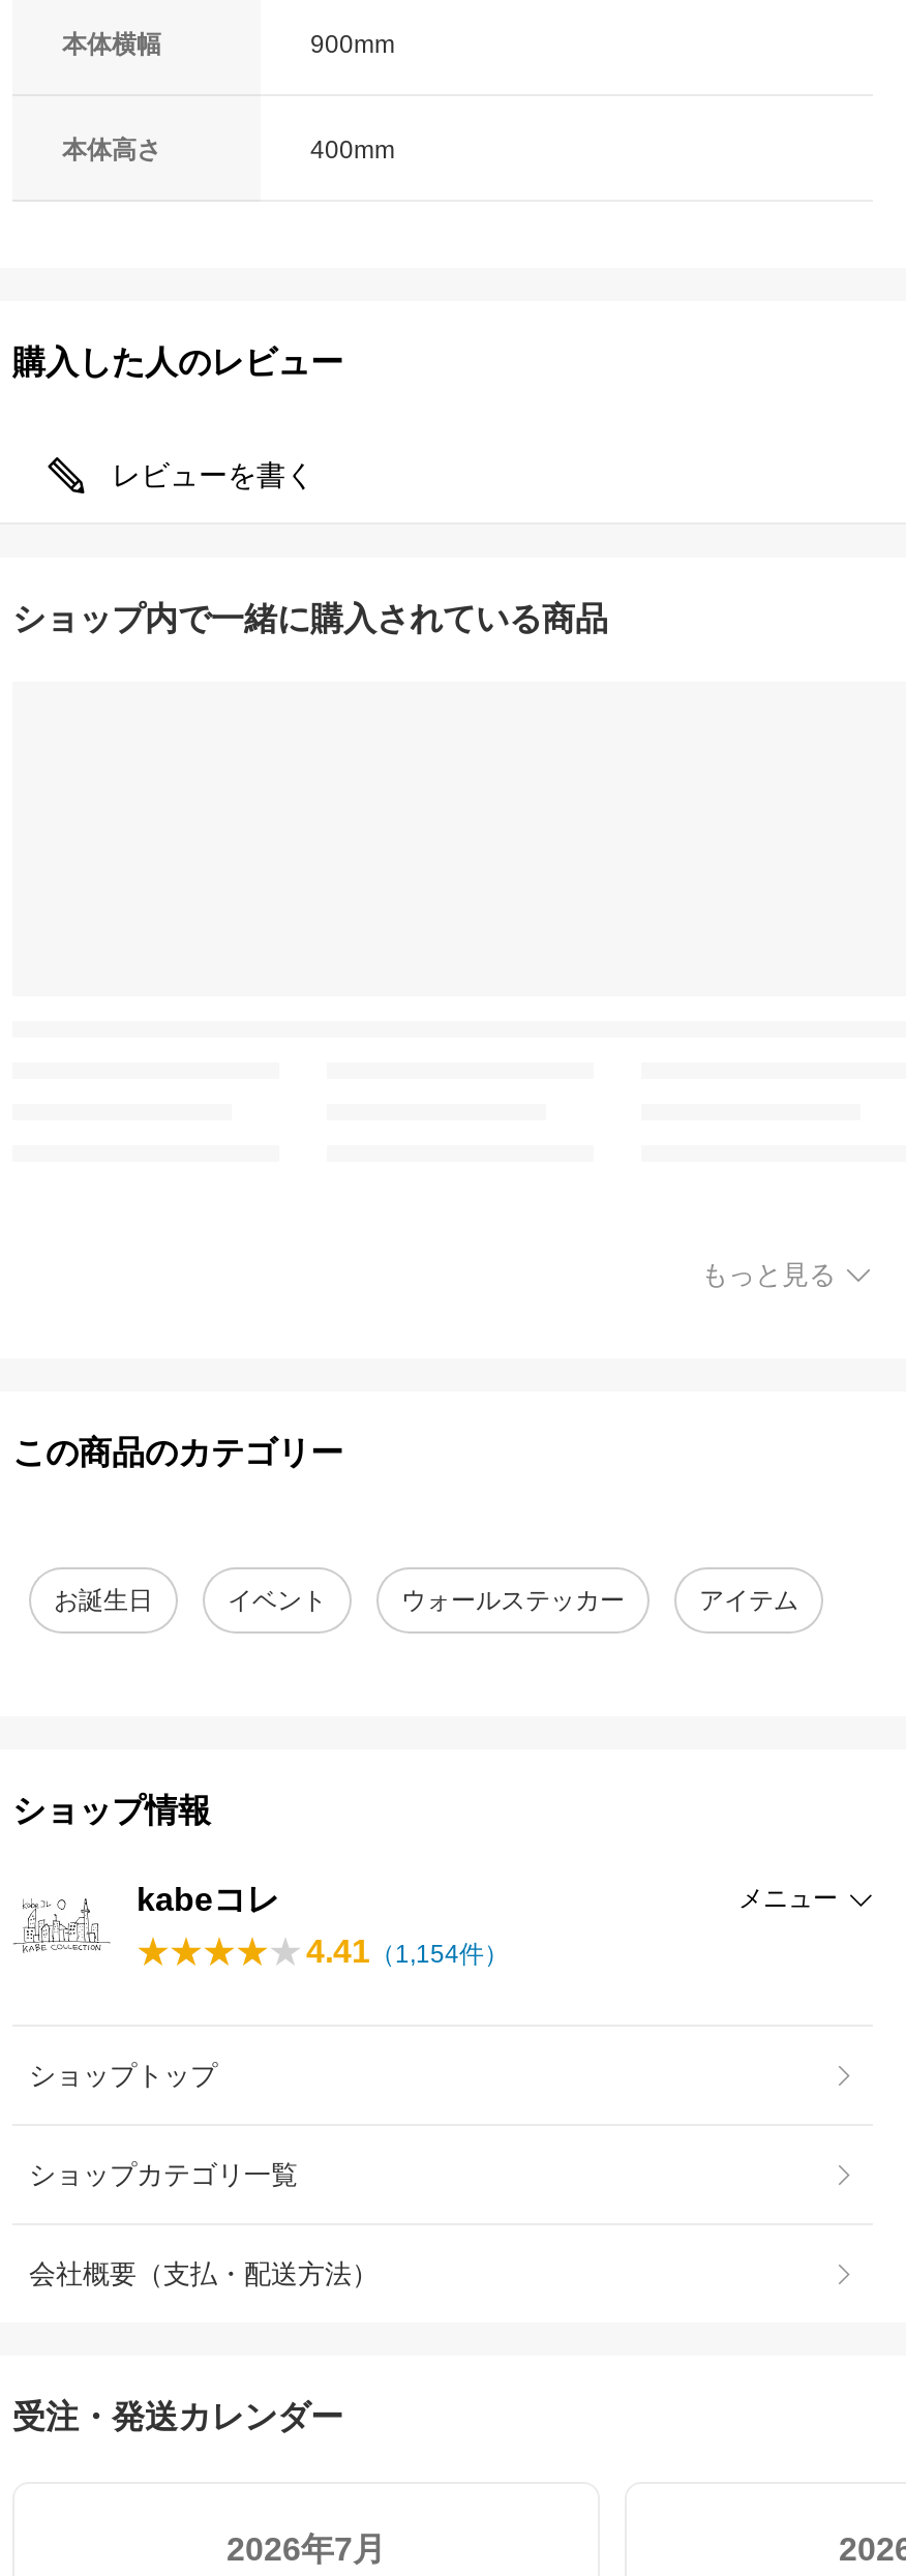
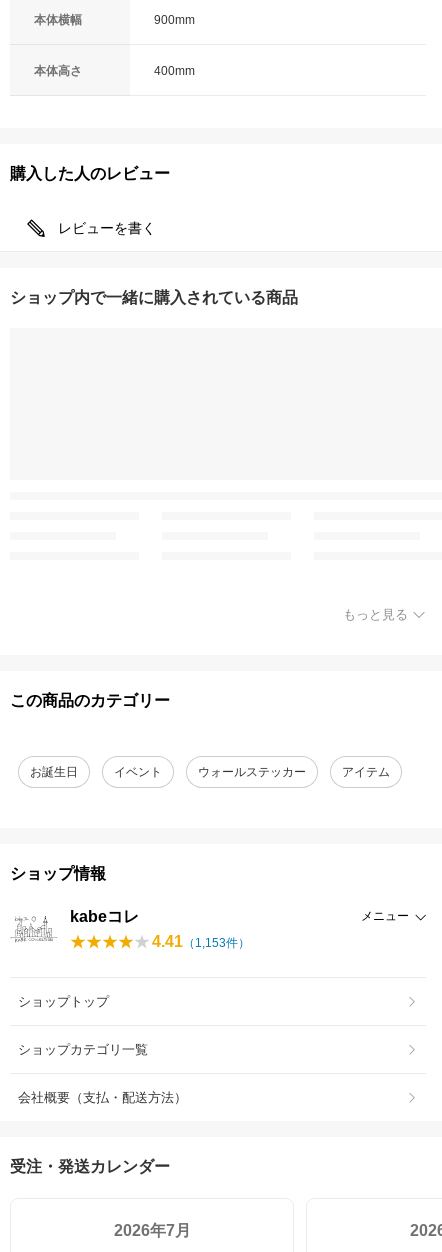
- 4.41（1,154件）
+ 4.41（1,153件）
